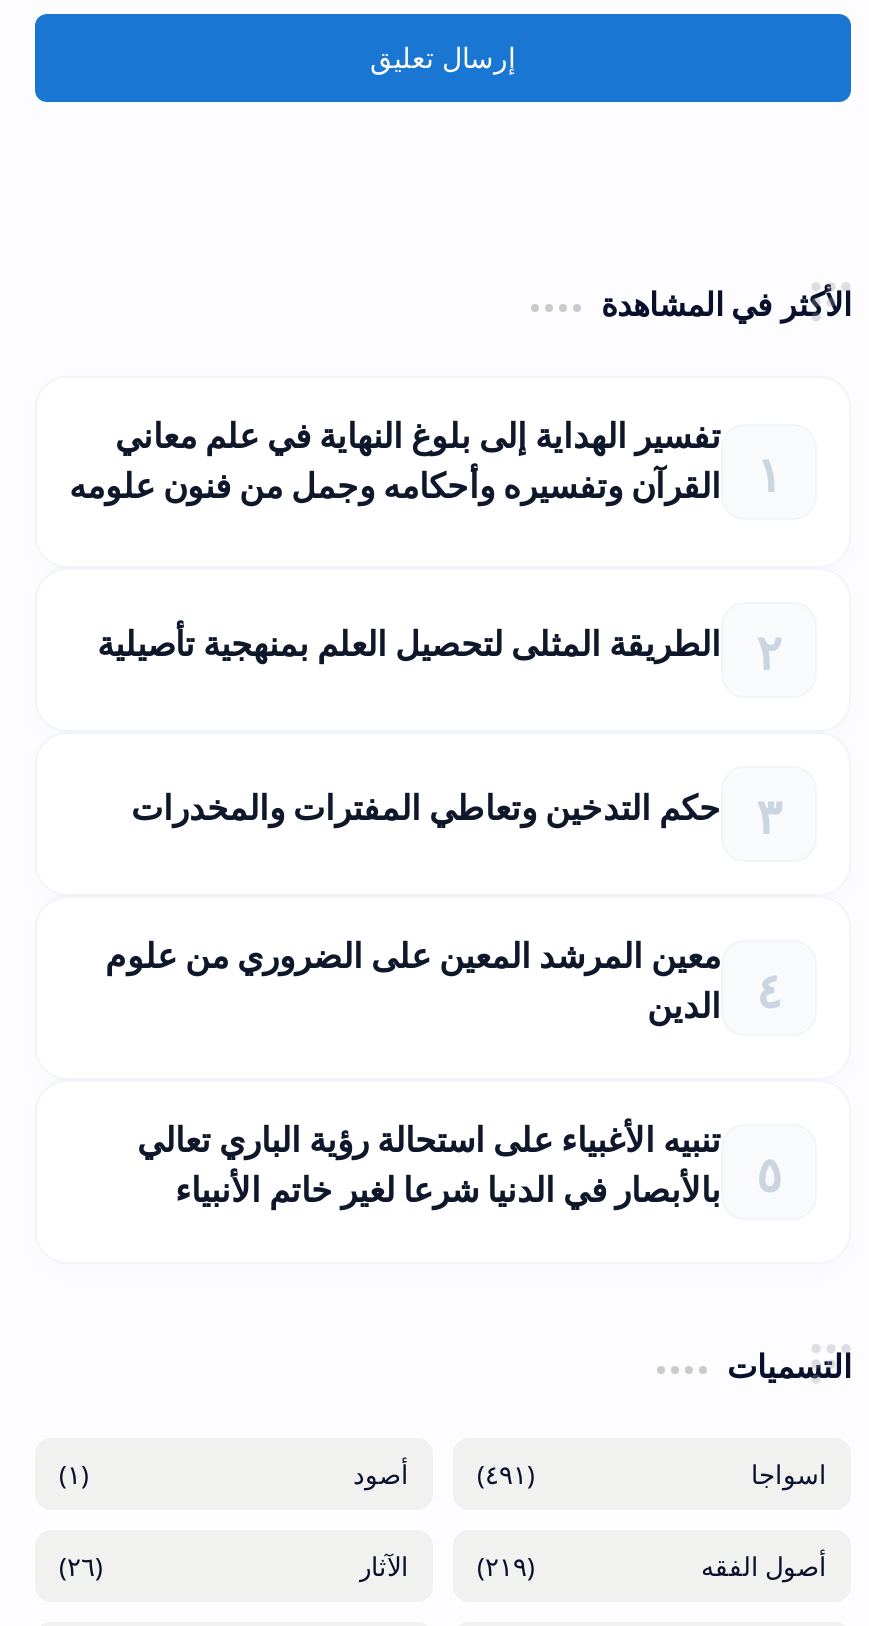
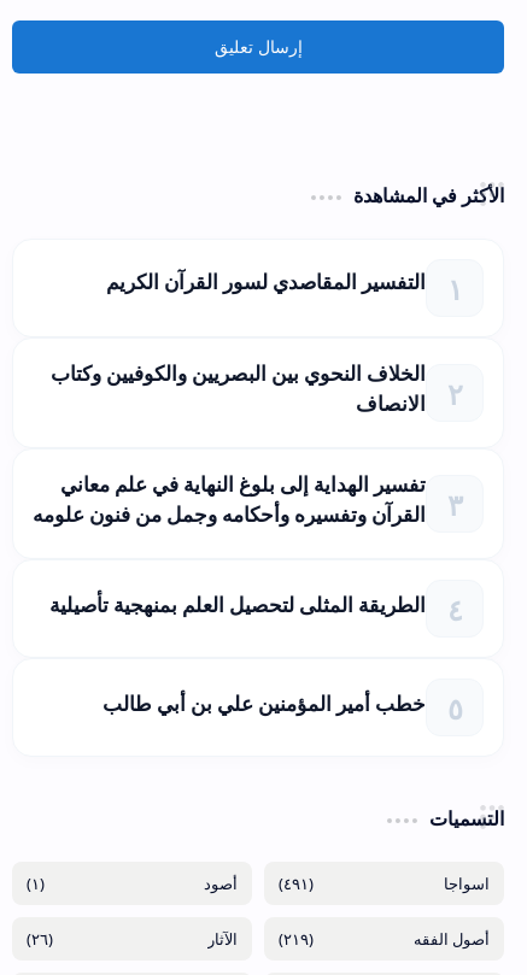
+ التفسير المقاصدي لسور القرآن الكريم
+ الخلاف النحوي بين البصريين والكوفيين وكتاب
+ الانصاف

moved down: تفسير الهداية إلى بلوغ النهاية في علم معاني | القرآن وتفسيره وأحكامه وجمل من فنون علومه

moved down: الطريقة المثلى لتحصيل العلم بمنهجية تأصيلية

- حكم التدخين وتعاطي المفترات والمخدرات
- معين المرشد المعين على الضروري من علوم
- الدين
- تنبيه الأغبياء على استحالة رؤية الباري تعالي
- بالأبصار في الدنيا شرعا لغير خاتم الأنبياء
+ خطب أمير المؤمنين علي بن أبي طالب
